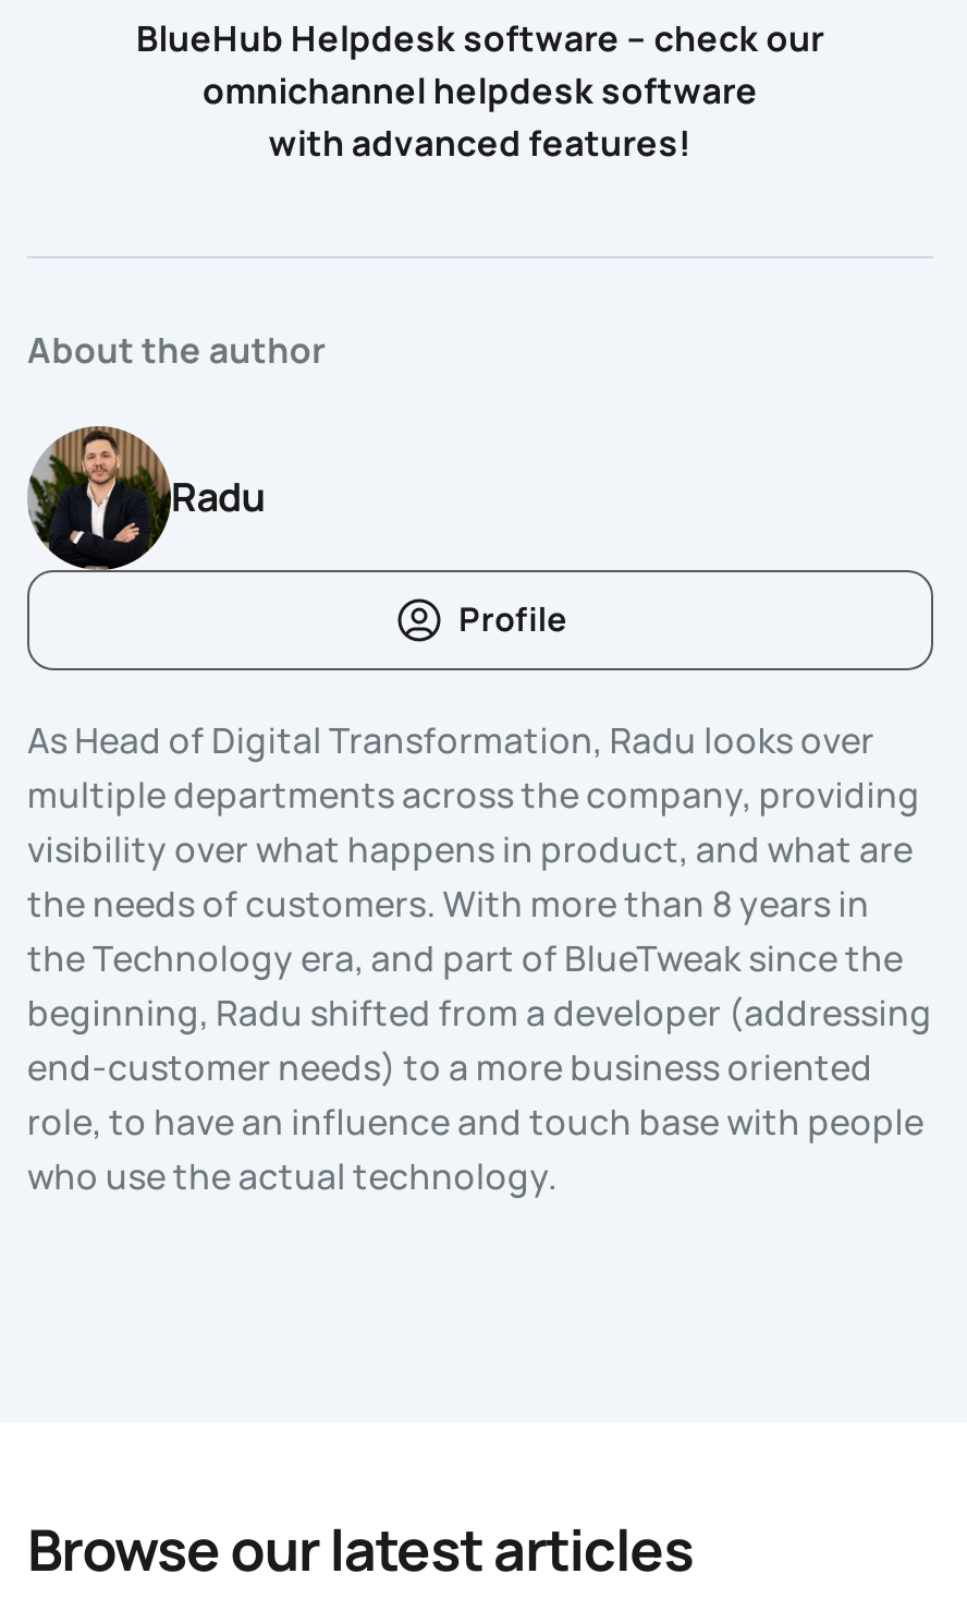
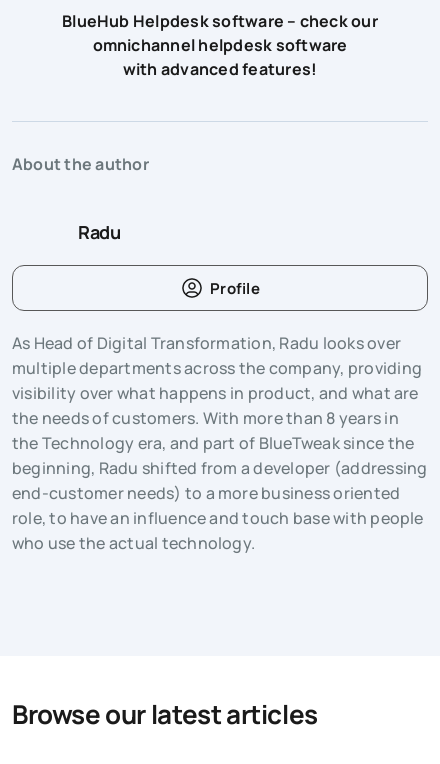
- [image]
